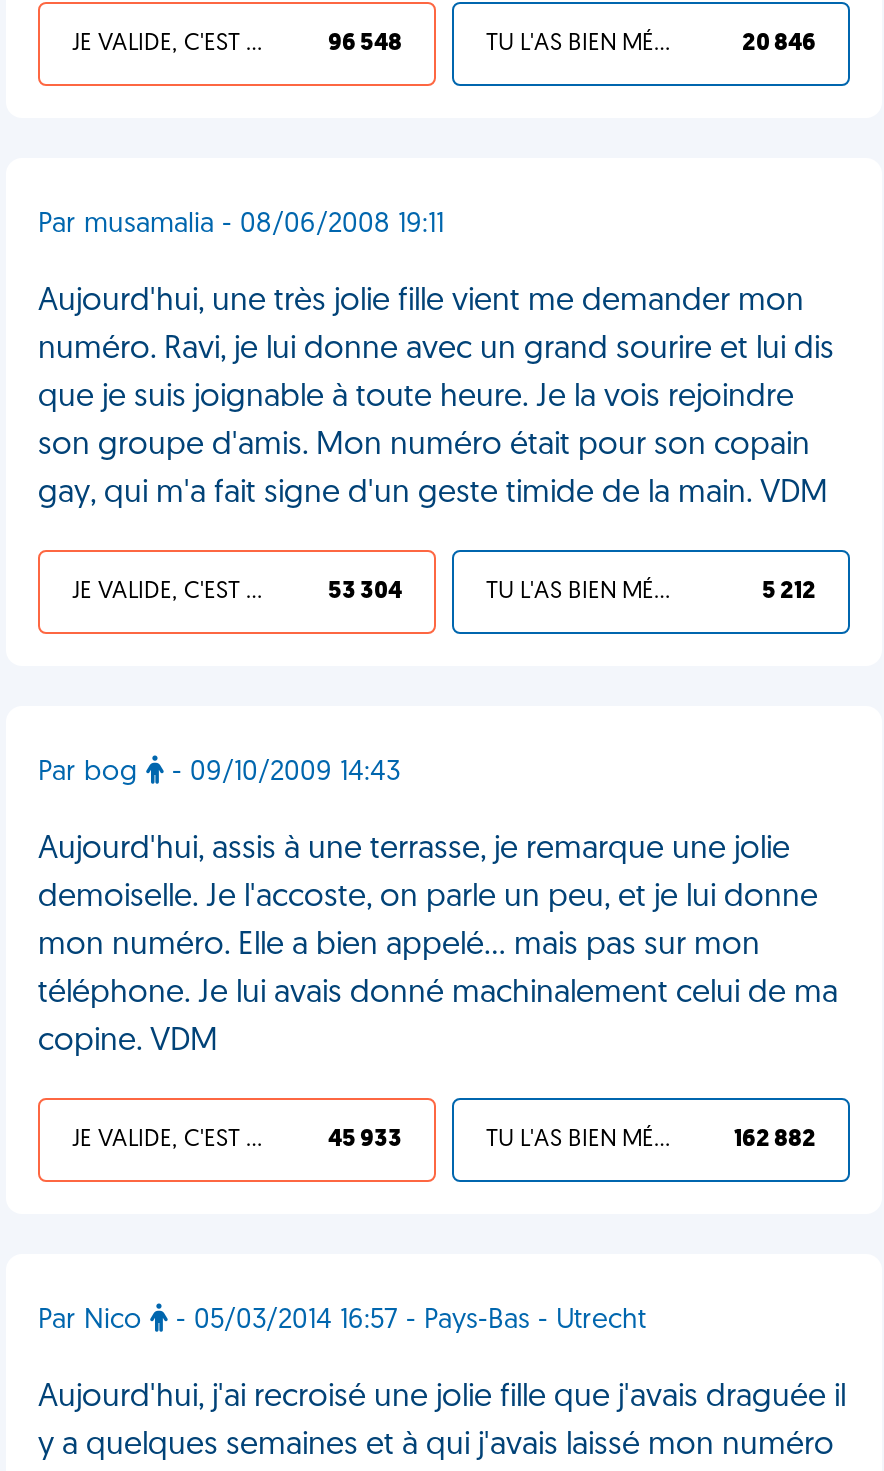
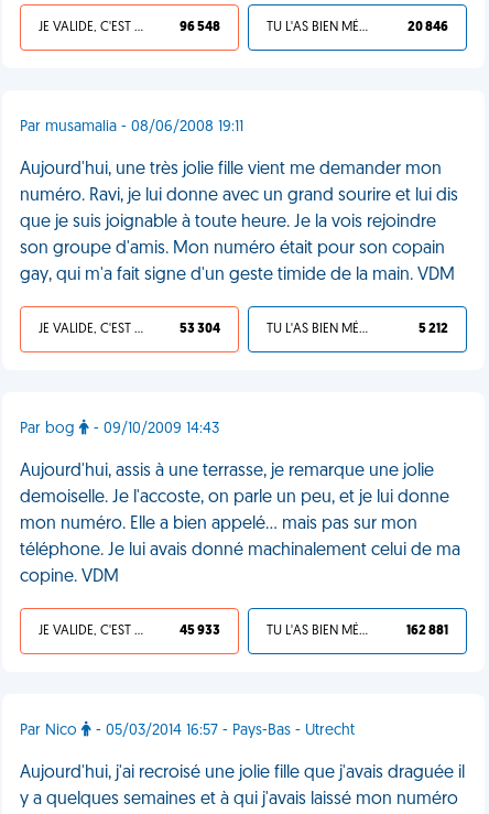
- 162 882
+ 162 881
